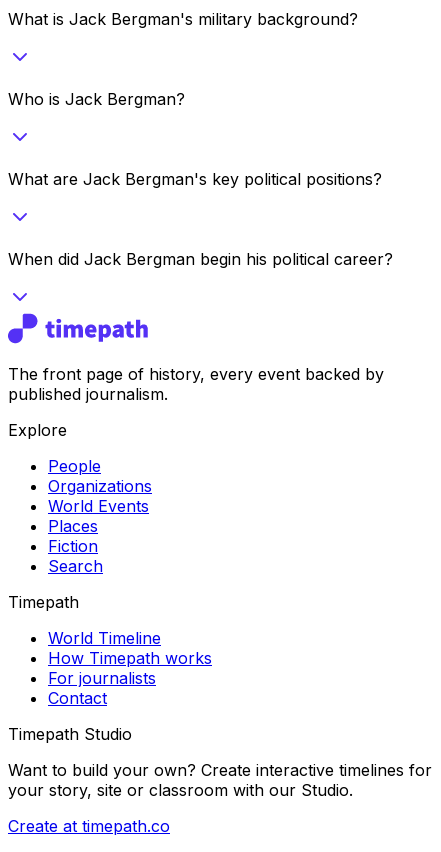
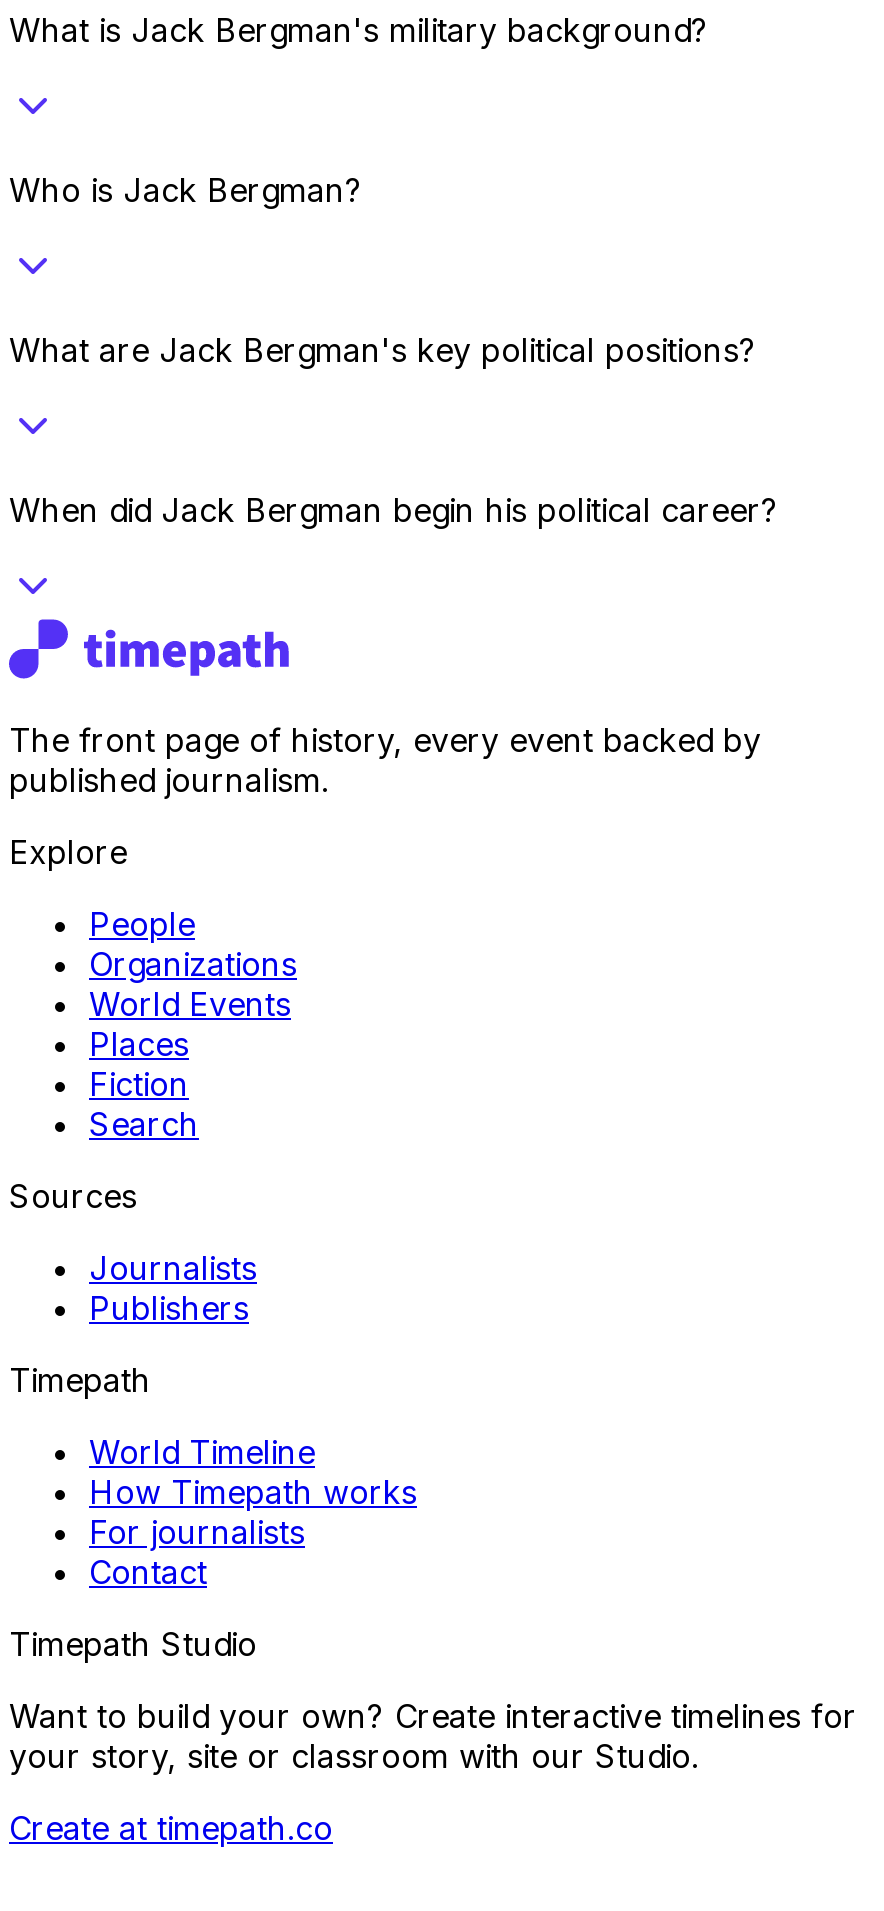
+ Sources
+ Journalists
+ Publishers
